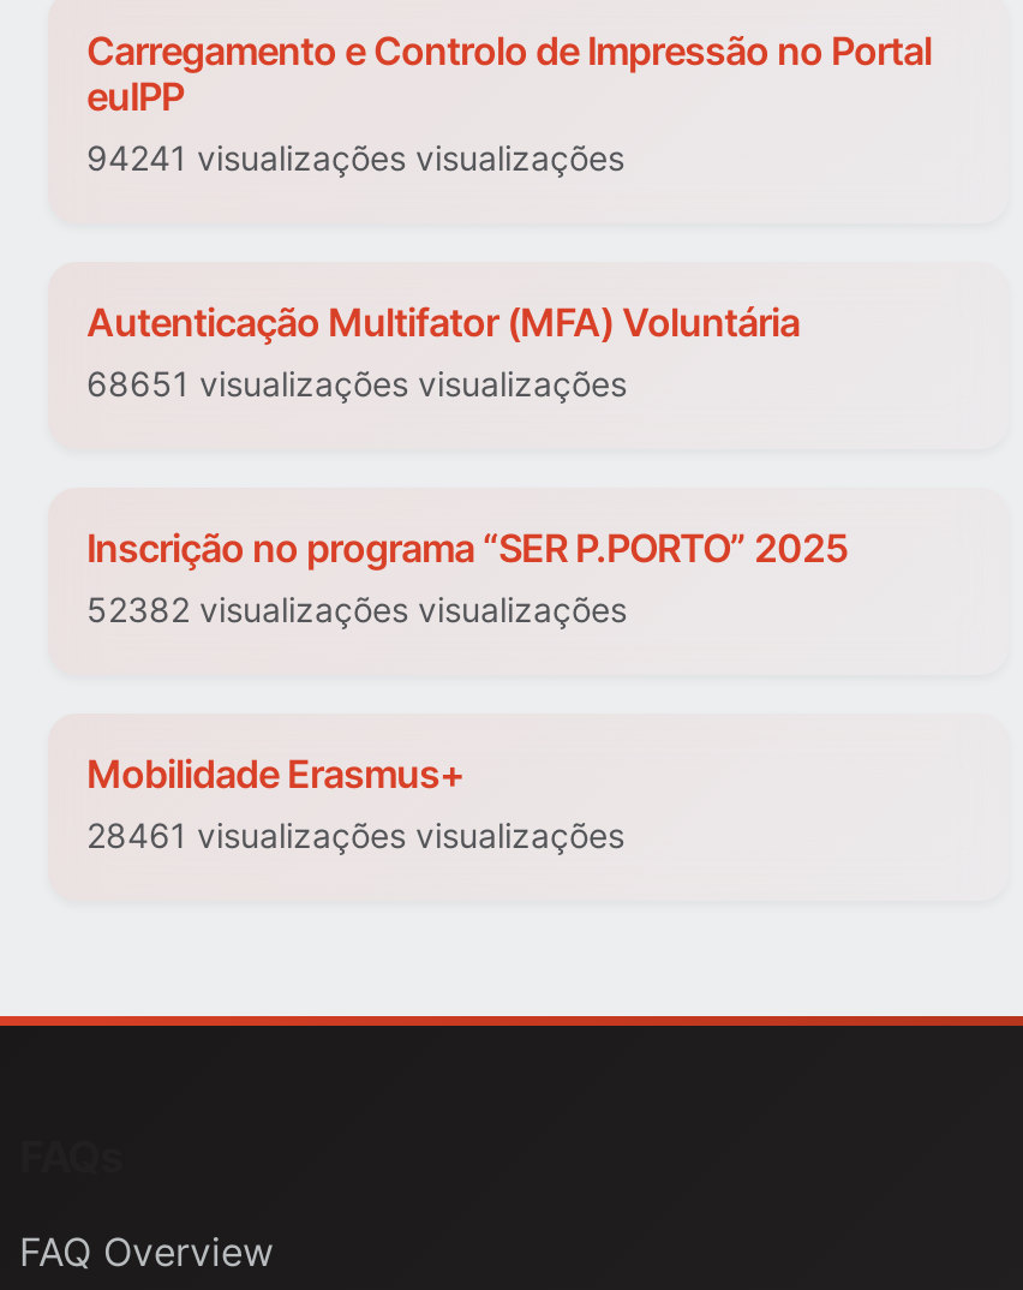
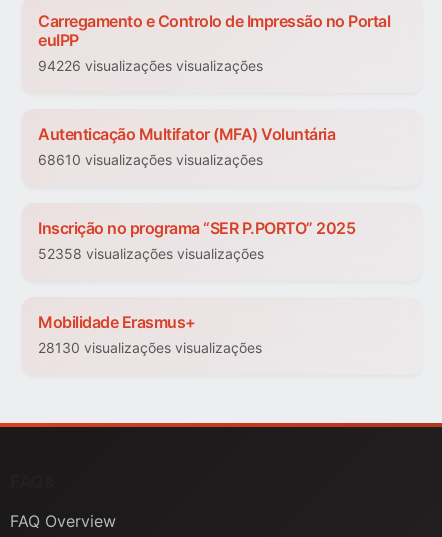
- 94241 visualizações visualizações
+ 94226 visualizações visualizações

- 68651 visualizações visualizações
+ 68610 visualizações visualizações

- 52382 visualizações visualizações
+ 52358 visualizações visualizações

- 28461 visualizações visualizações
+ 28130 visualizações visualizações
